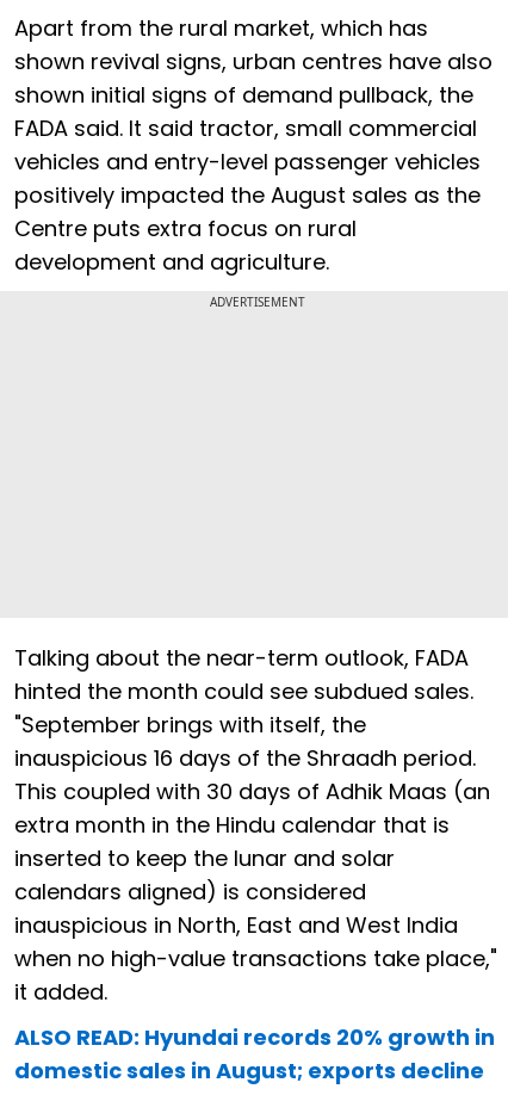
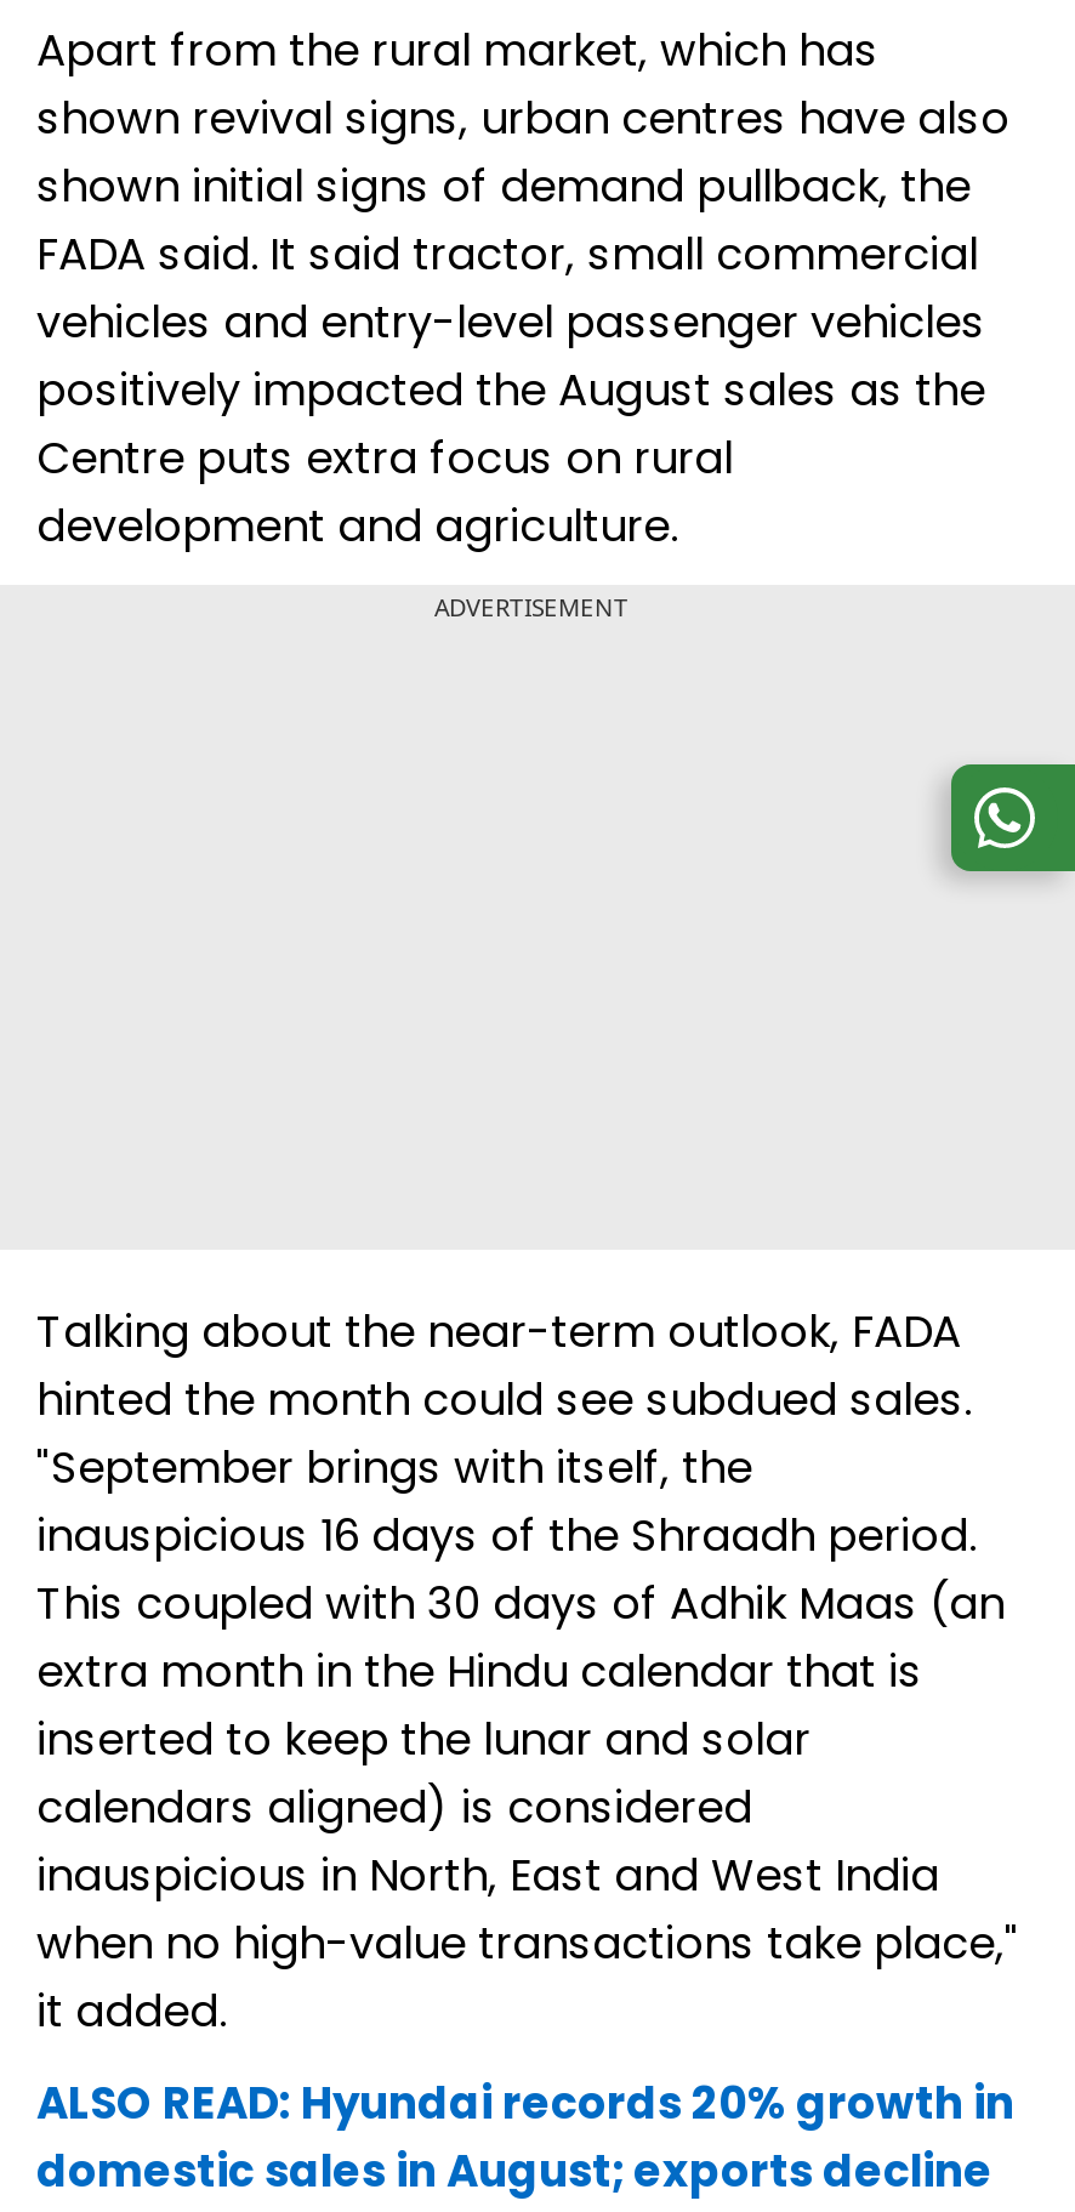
+ [image]
